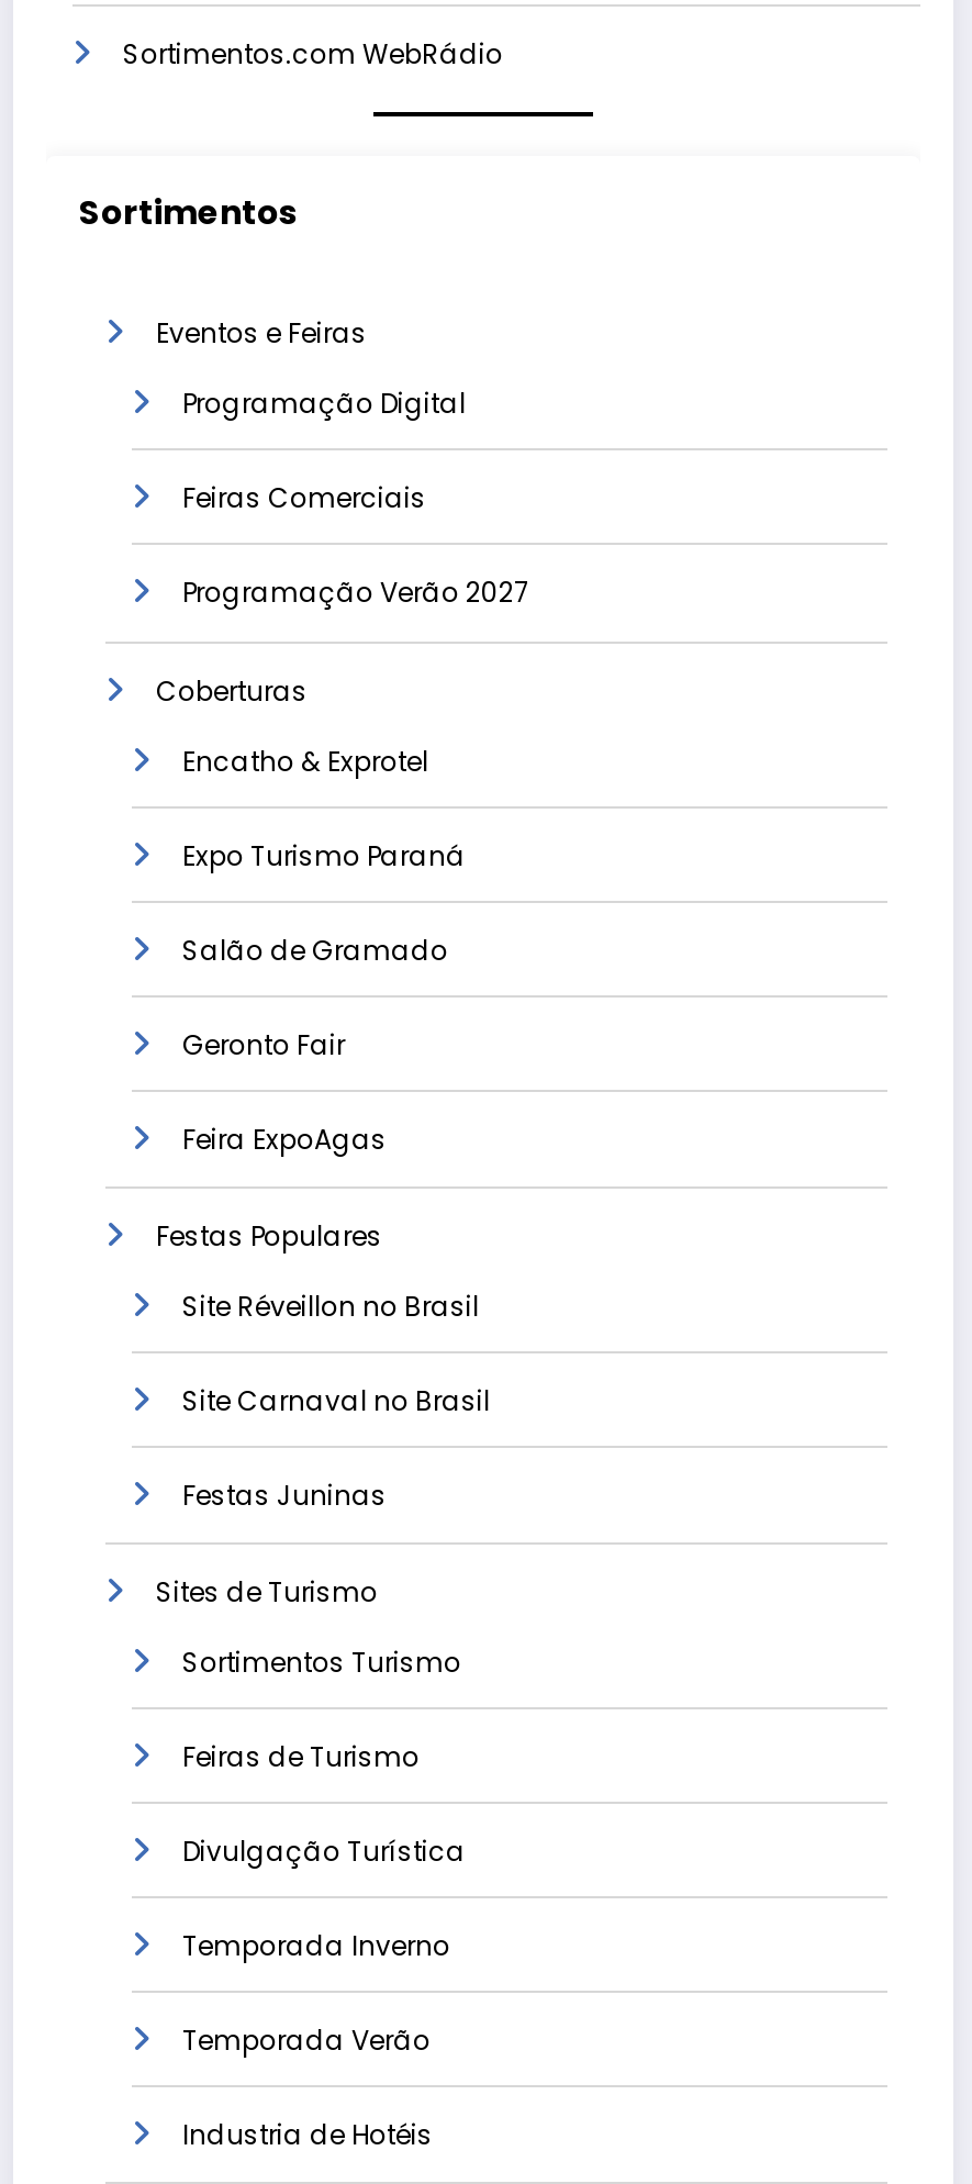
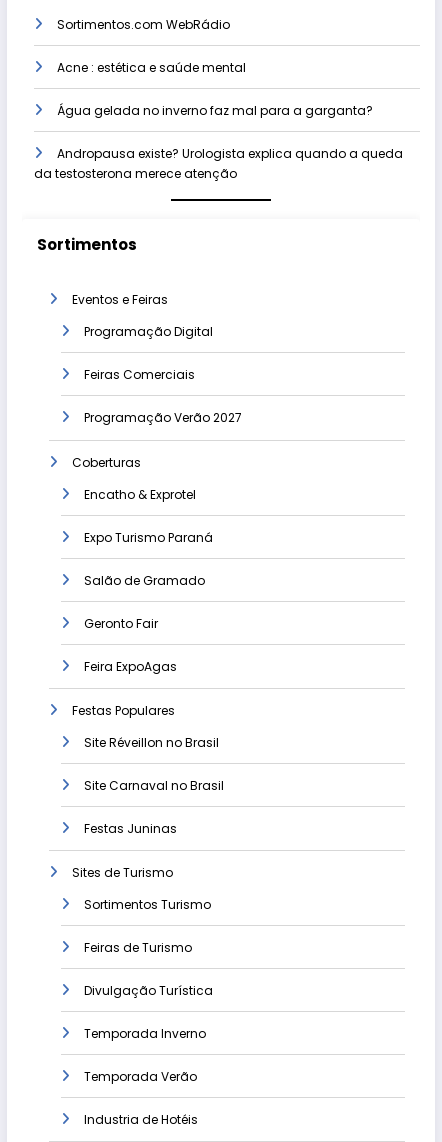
+ Acne : estética e saúde mental
+ Água gelada no inverno faz mal para a garganta?
+ Andropausa existe? Urologista explica quando a queda
+ da testosterona merece atenção
